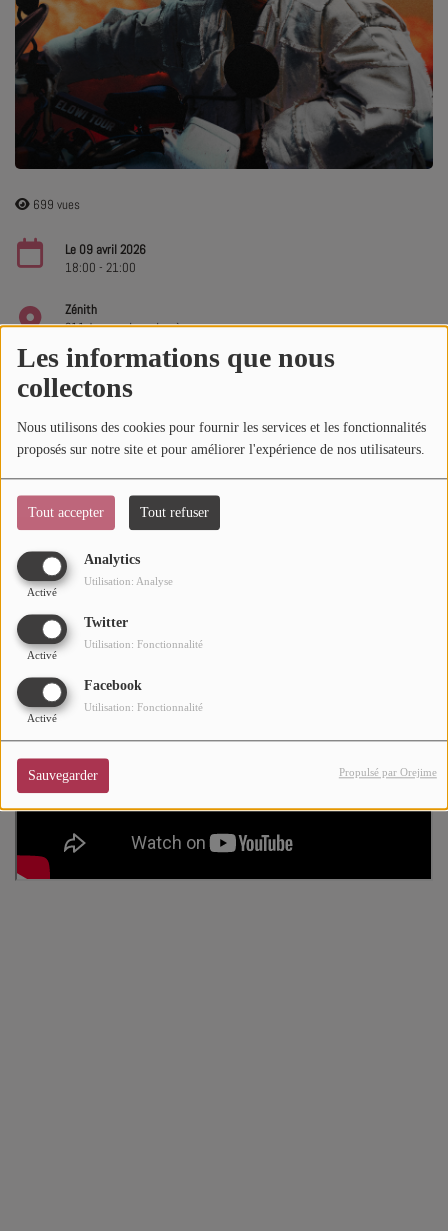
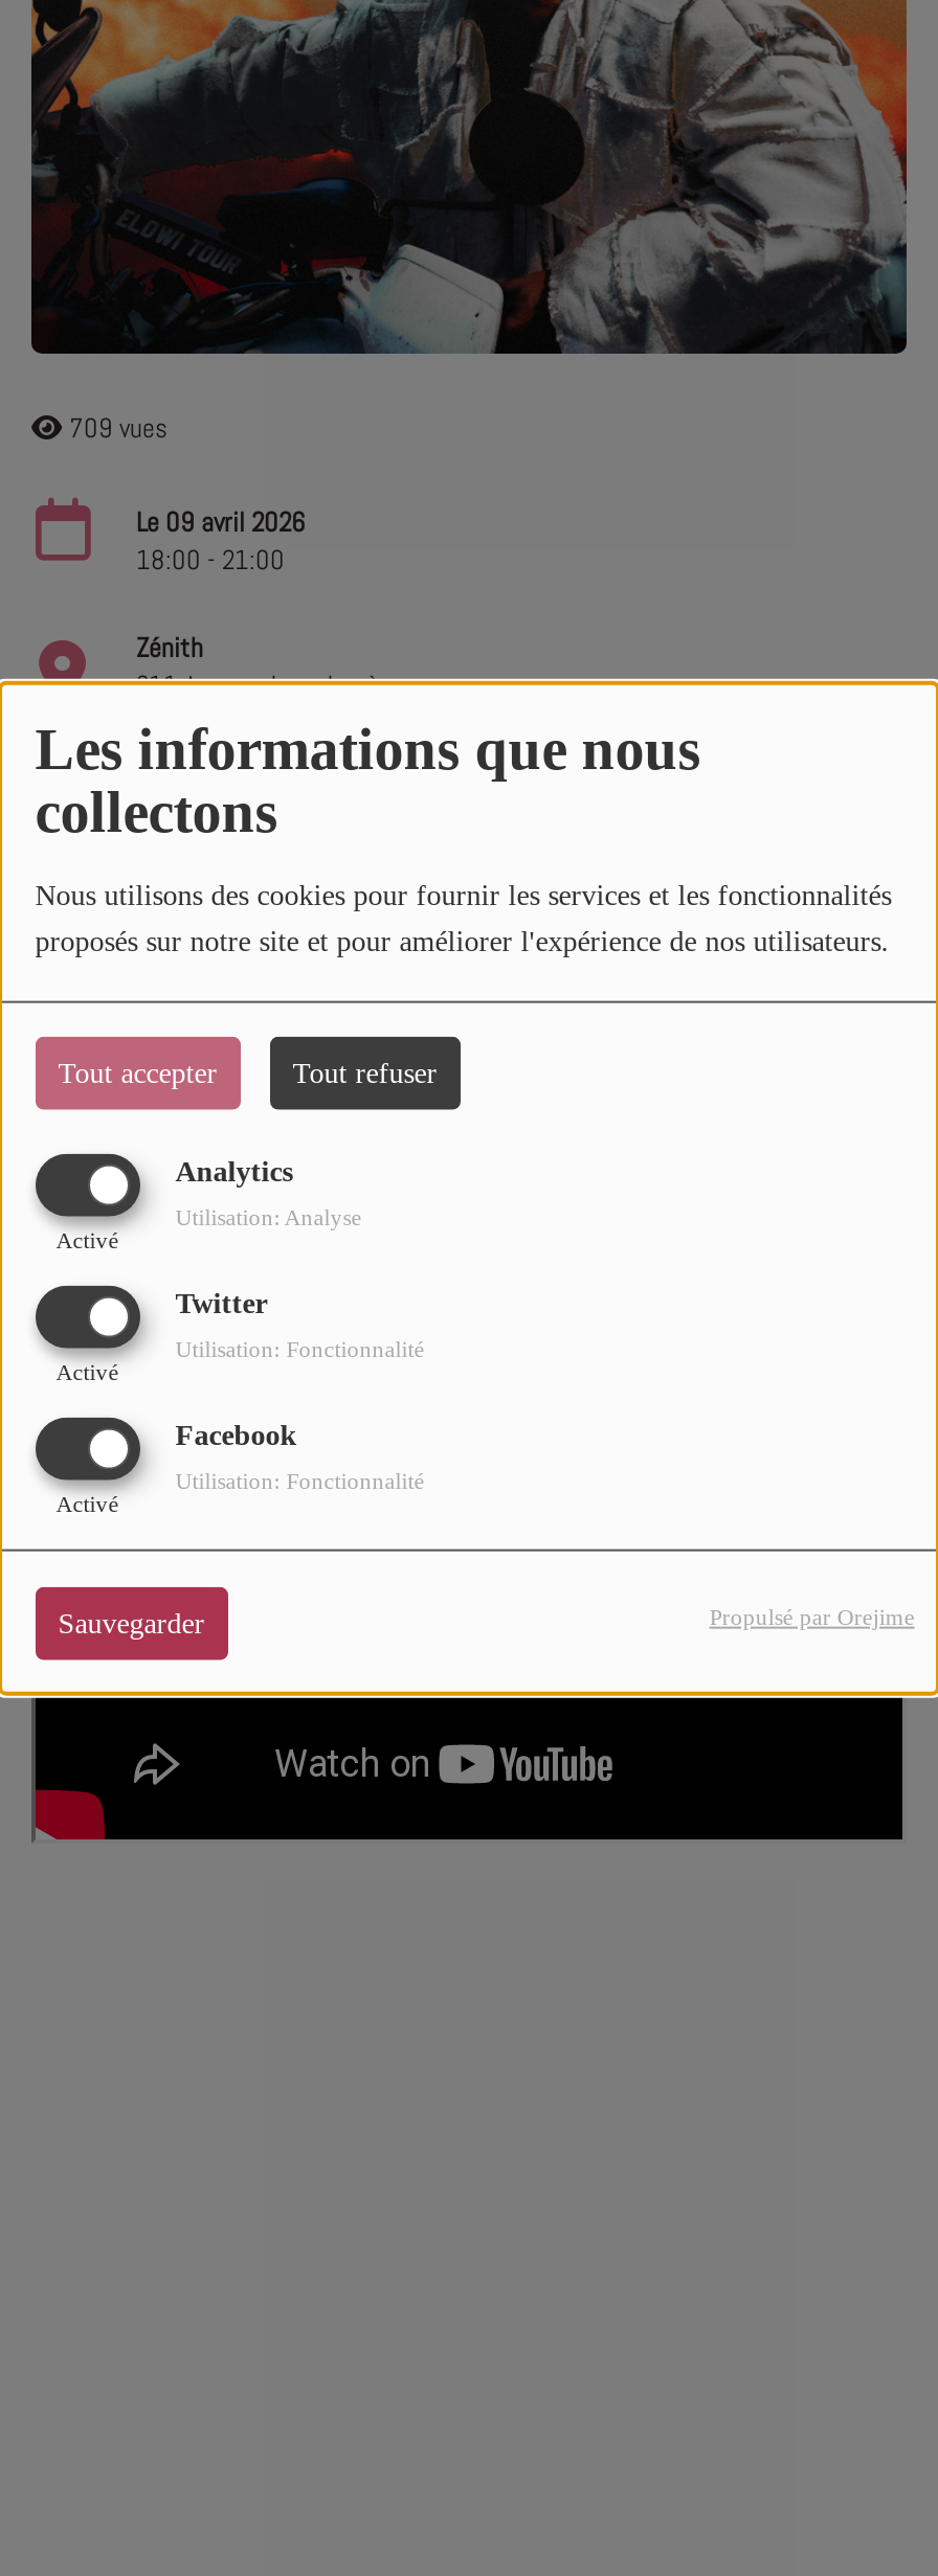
- 699 vues
+ 709 vues
